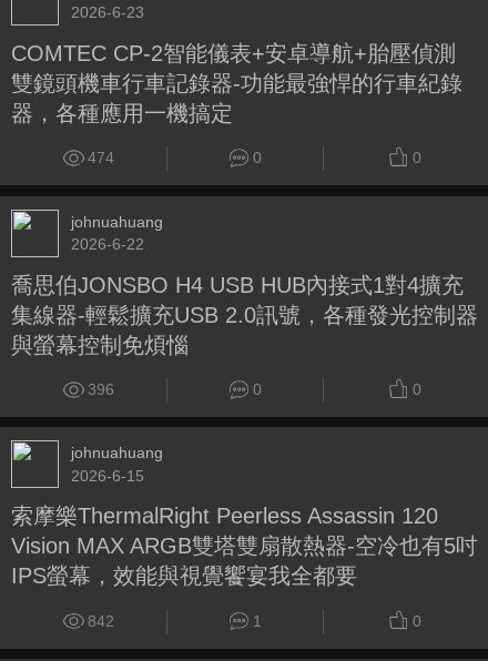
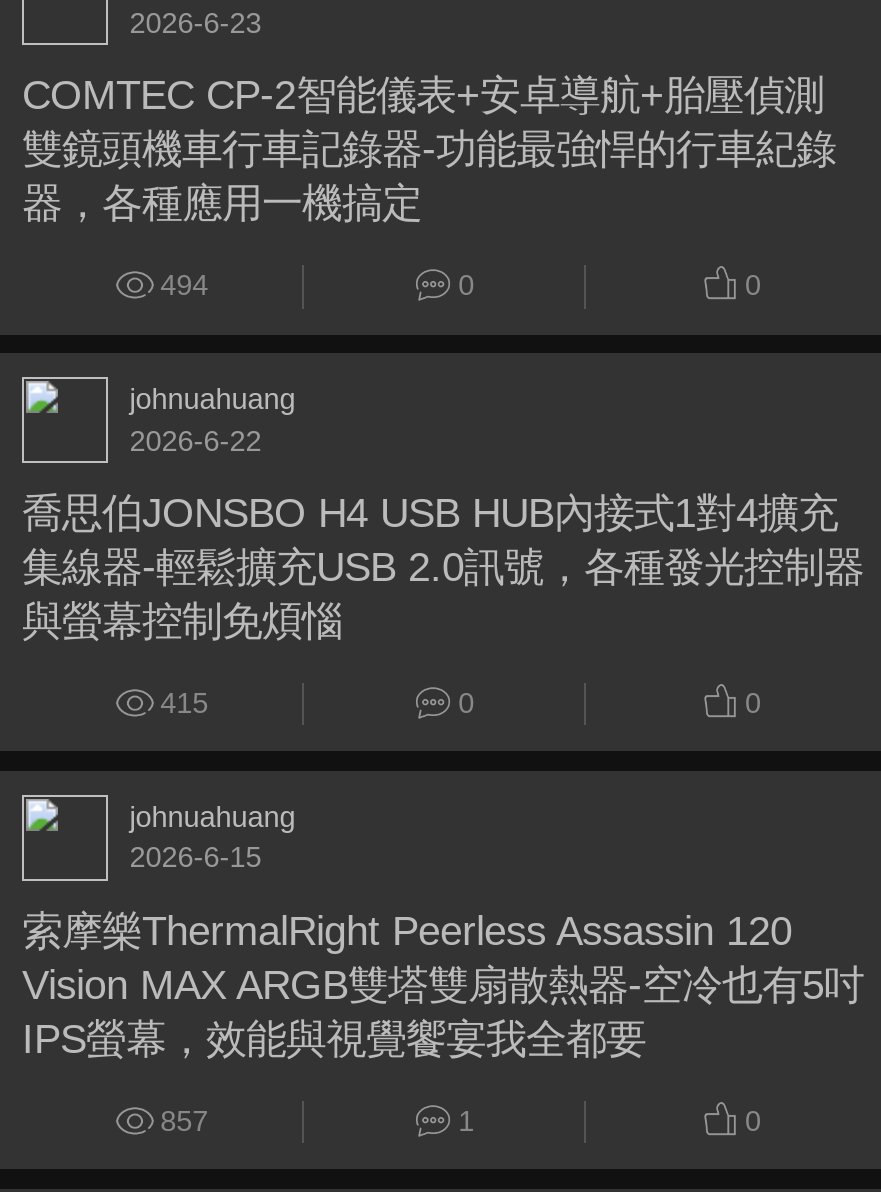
- 474
+ 494

- 396
+ 415

- 842
+ 857
